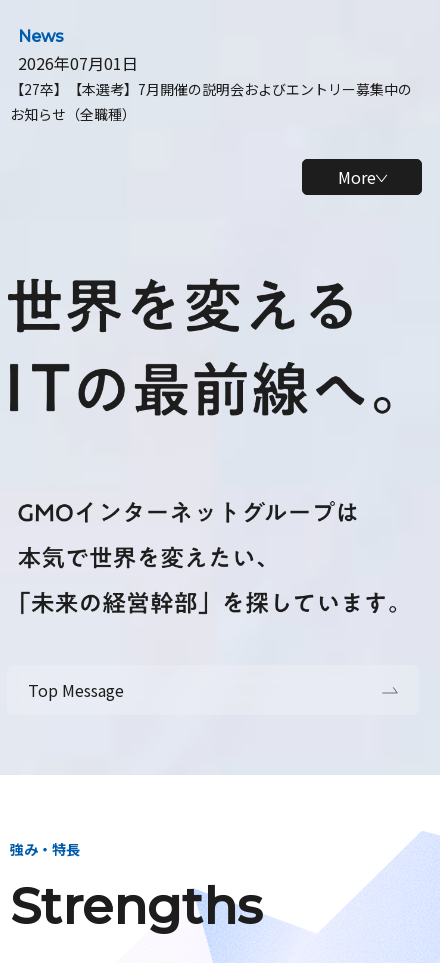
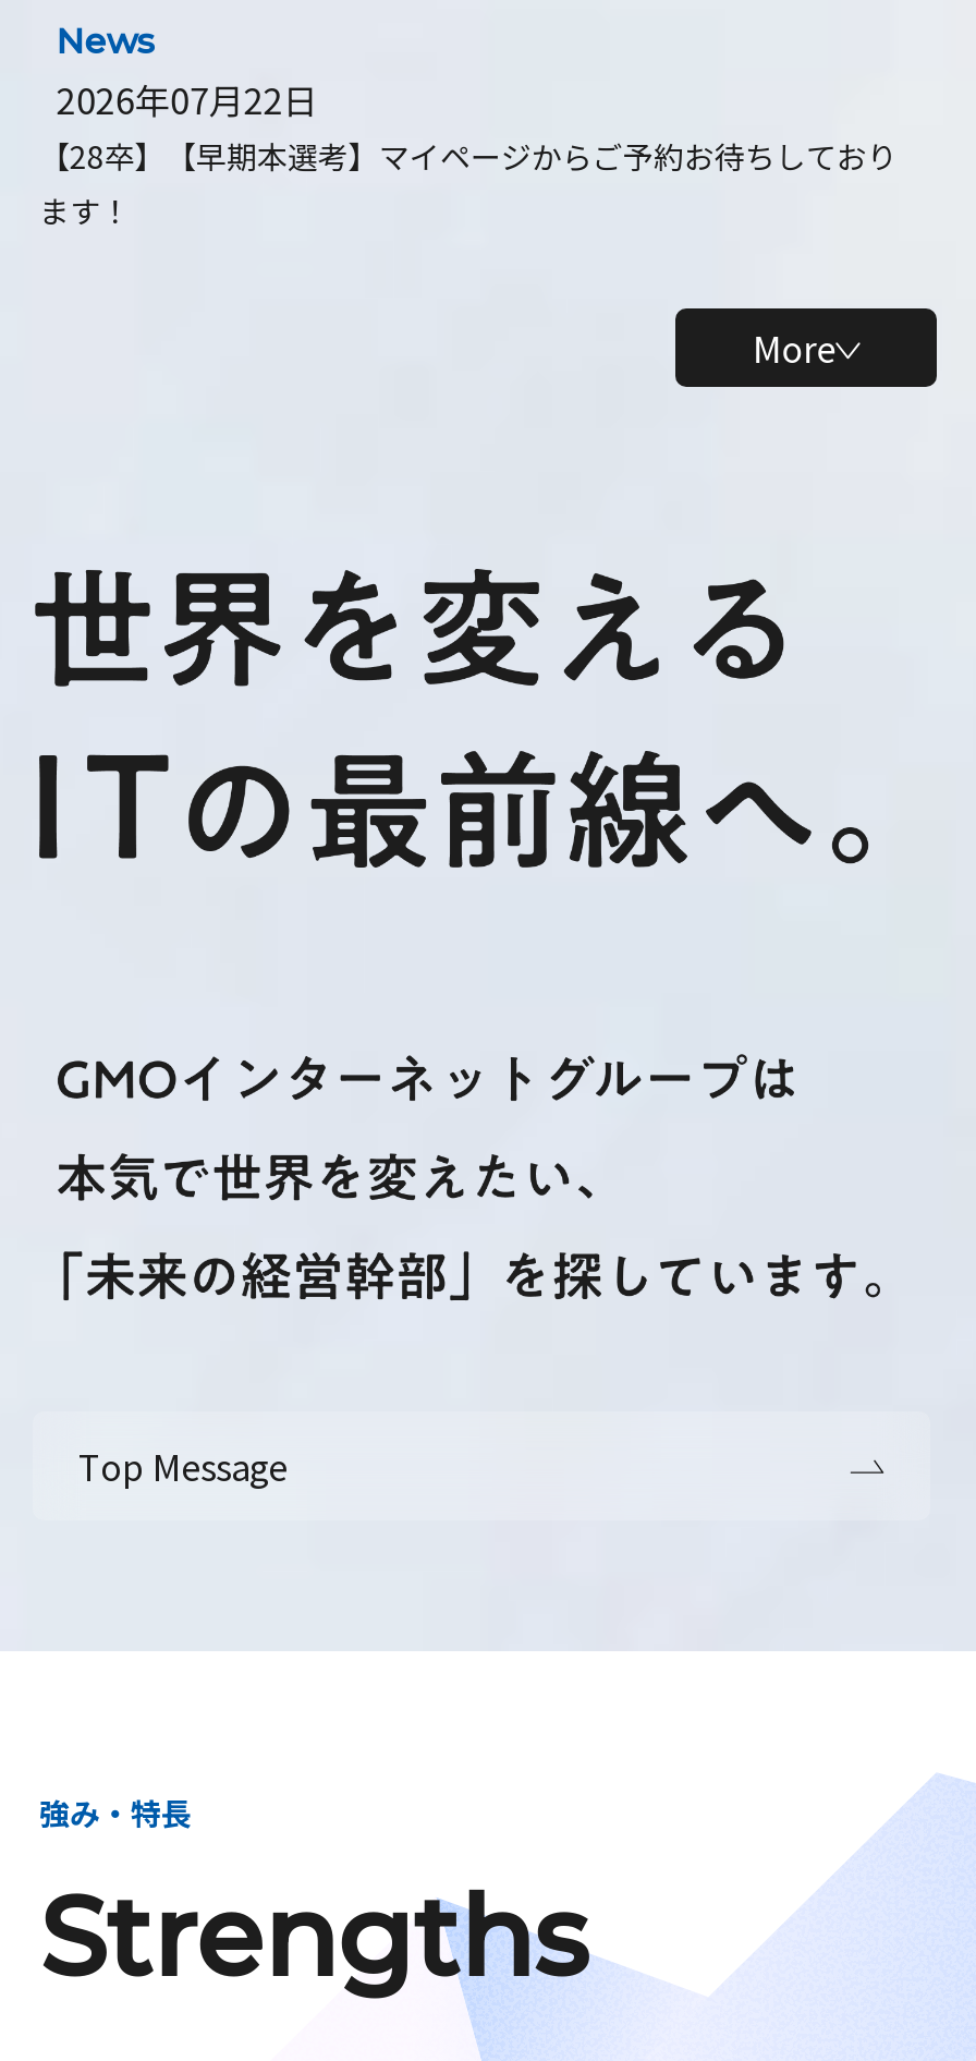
- 2026年07月01日
- 【27卒】【本選考】7月開催の説明会およびエントリー募集中の
- お知らせ（全職種）
+ 2026年07月22日
+ 【28卒】【早期本選考】マイページからご予約お待ちしており
+ ます！
